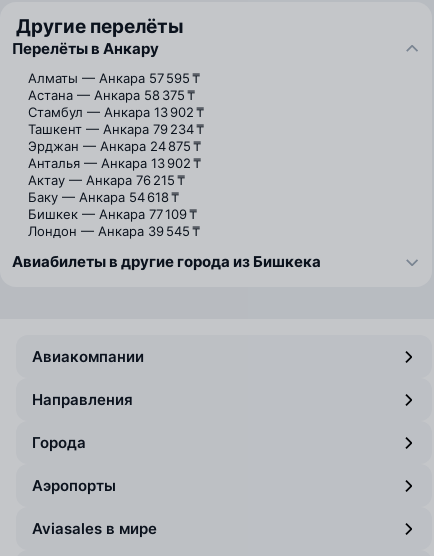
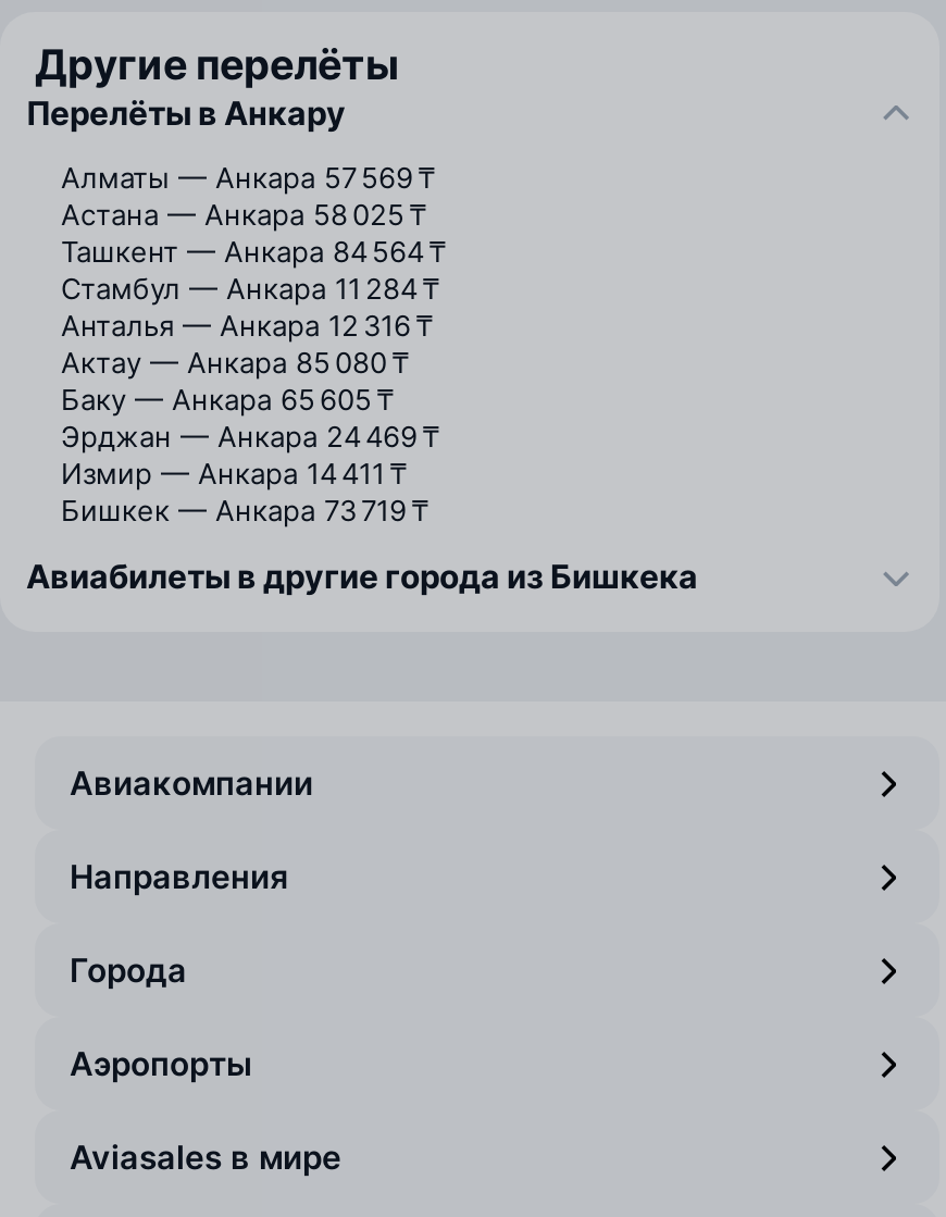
- Алматы — Анкара 57 595 ₸
+ Алматы — Анкара 57 569 ₸

- Астана — Анкара 58 375 ₸
+ Астана — Анкара 58 025 ₸

- Стамбул — Анкара 13 902 ₸
+ Ташкент — Анкара 84 564 ₸

- Ташкент — Анкара 79 234 ₸
+ Стамбул — Анкара 11 284 ₸

- Эрджан — Анкара 24 875 ₸
+ Анталья — Анкара 12 316 ₸

- Анталья — Анкара 13 902 ₸
+ Актау — Анкара 85 080 ₸

- Актау — Анкара 76 215 ₸
+ Баку — Анкара 65 605 ₸

- Баку — Анкара 54 618 ₸
+ Эрджан — Анкара 24 469 ₸

- Бишкек — Анкара 77 109 ₸
+ Измир — Анкара 14 411 ₸

- Лондон — Анкара 39 545 ₸
+ Бишкек — Анкара 73 719 ₸
